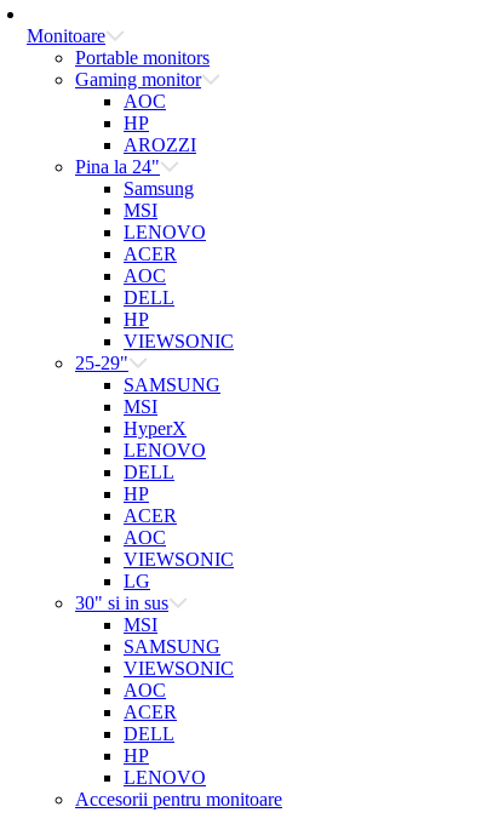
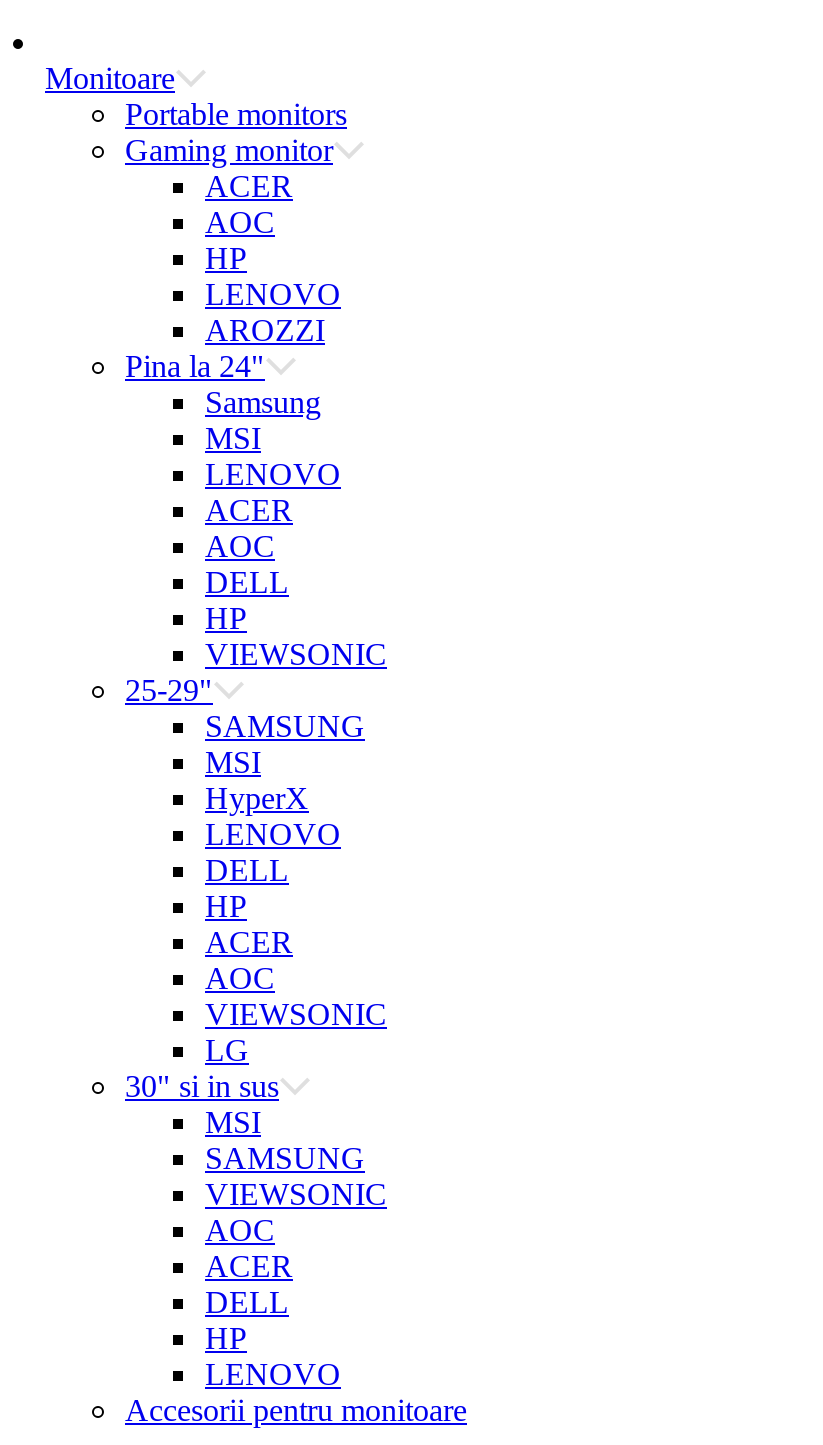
+ ACER

+ LENOVO
